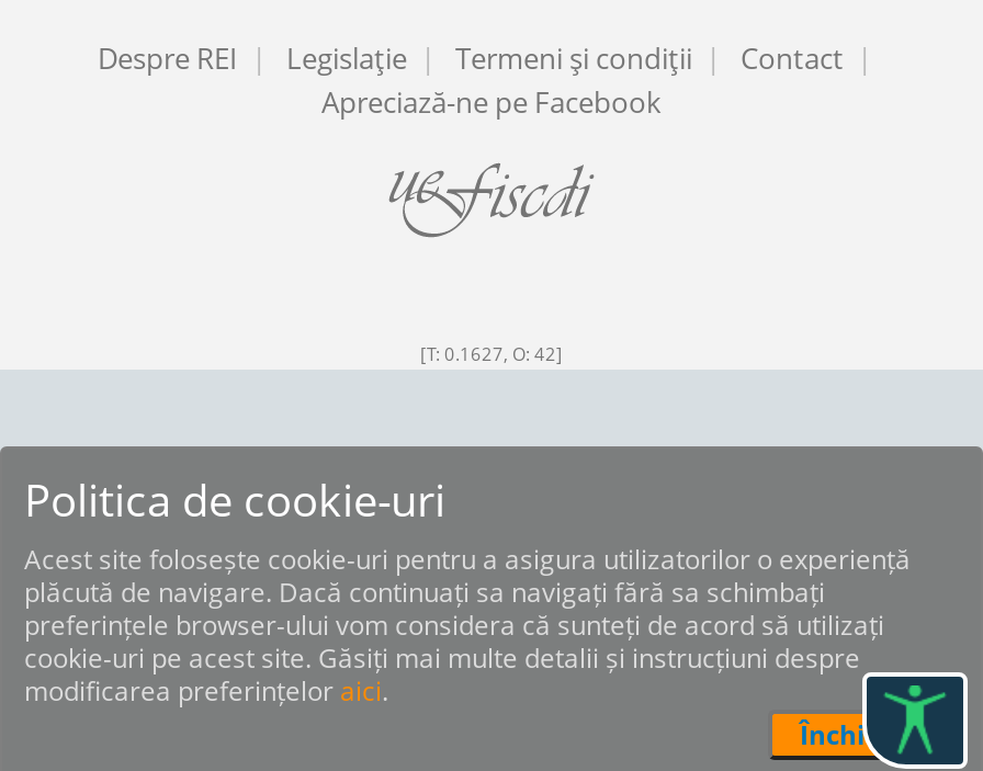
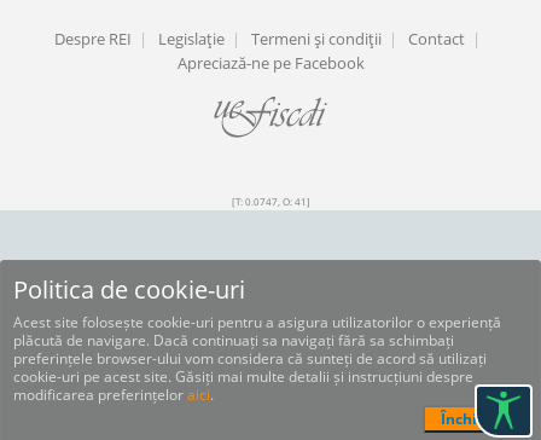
- [T: 0.1627, O: 42]
+ [T: 0.0747, O: 41]
